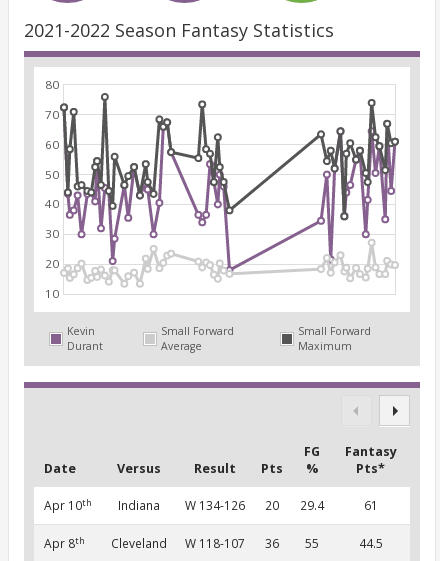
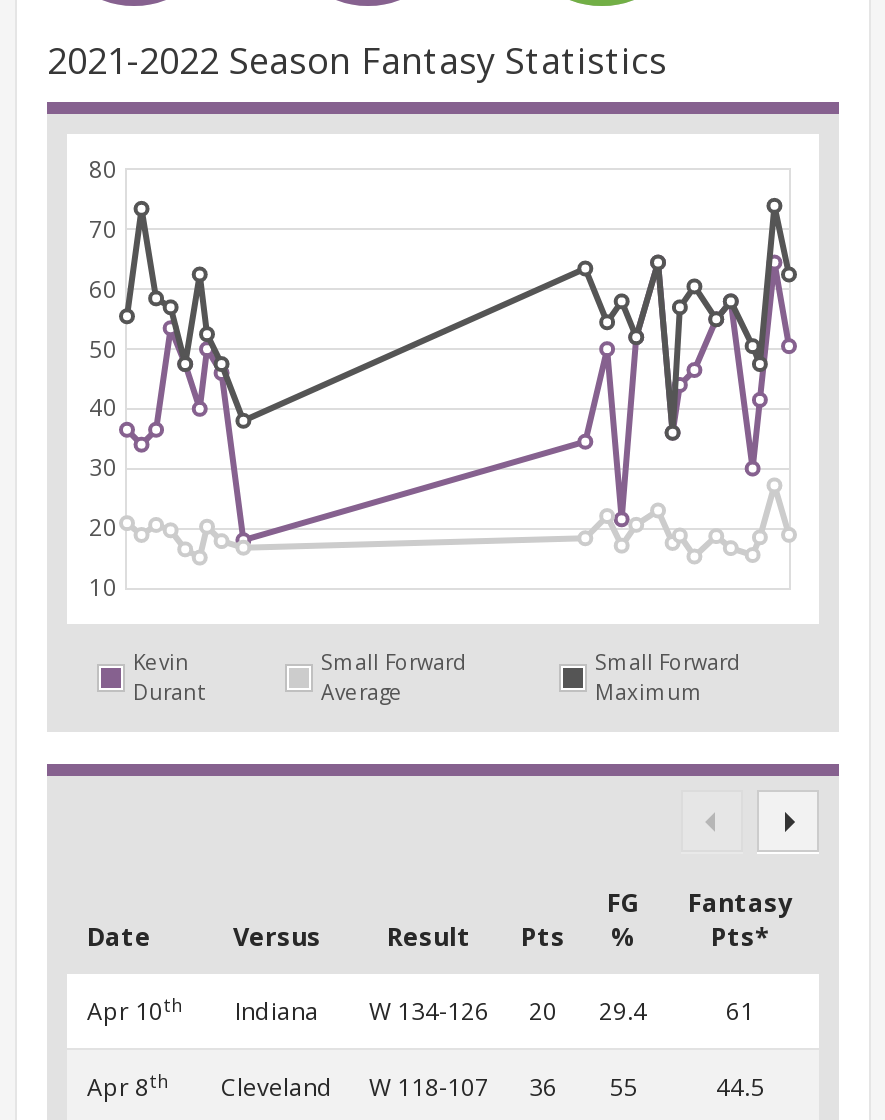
- [image]
+ [image]
